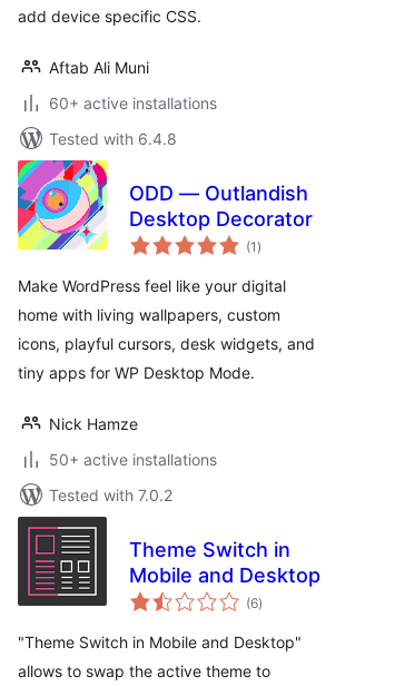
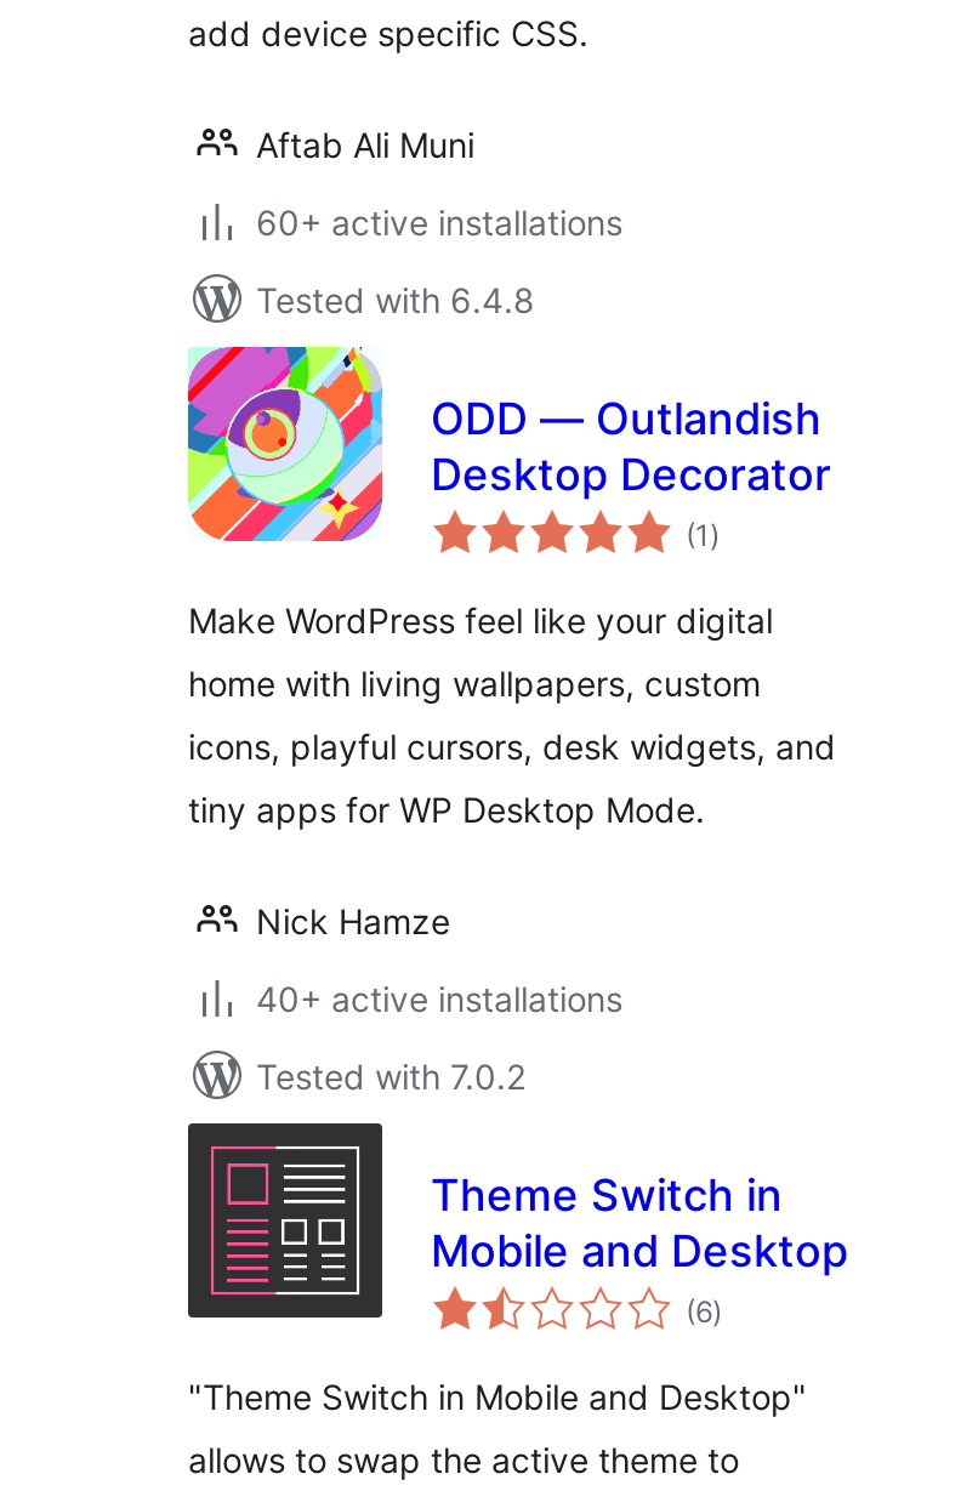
- [image]
+ [image]

- 50+ active installations
+ 40+ active installations
